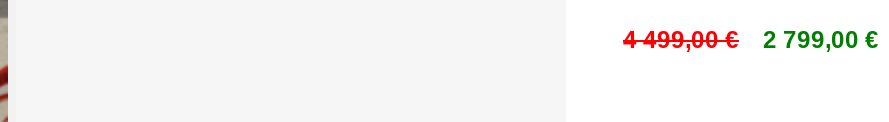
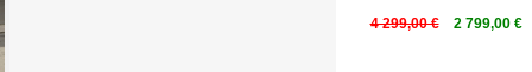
- 4 499,00 € 2 799,00 €
+ 4 299,00 € 2 799,00 €
